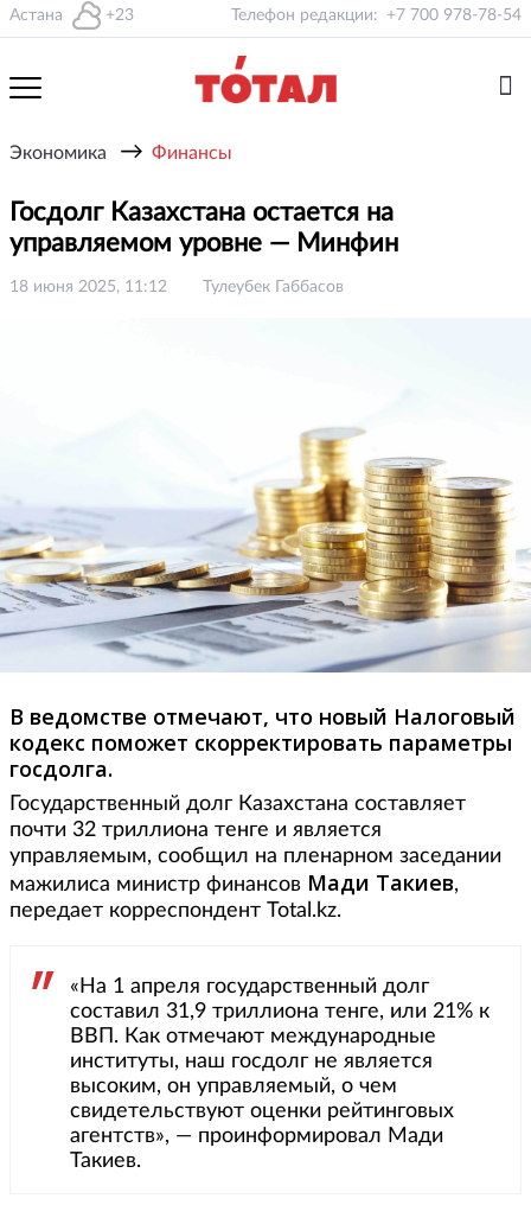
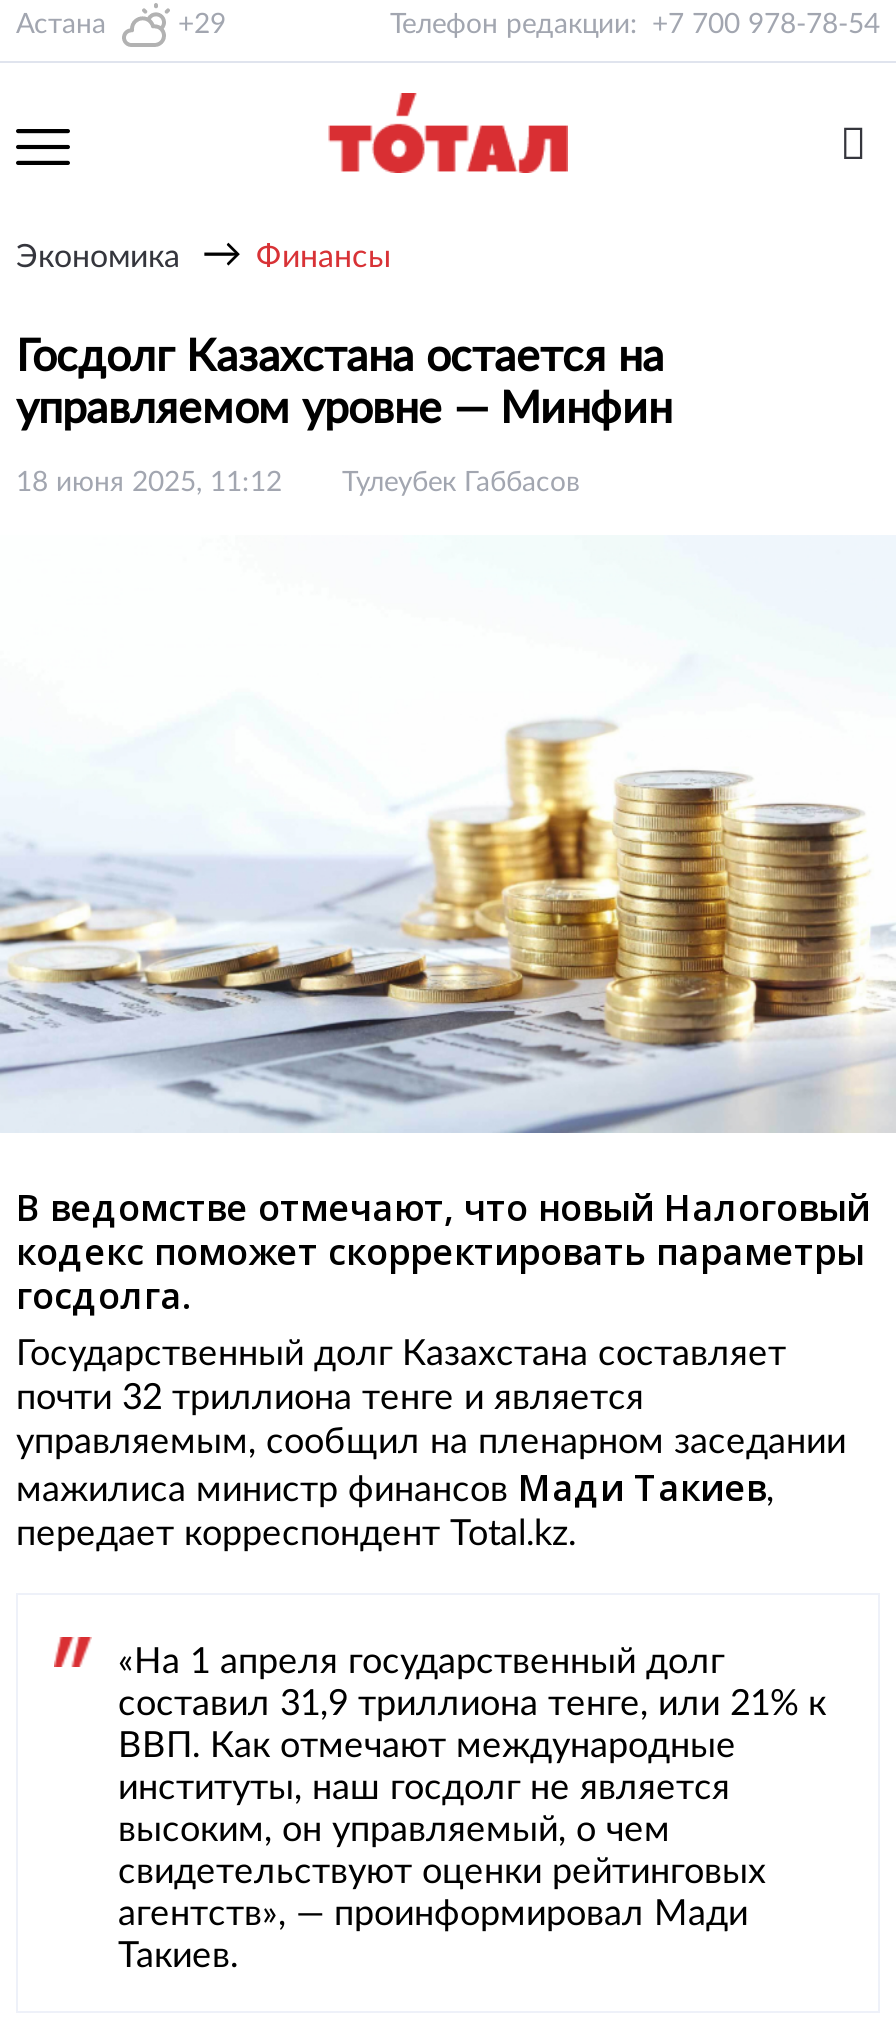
- +23
+ +29
